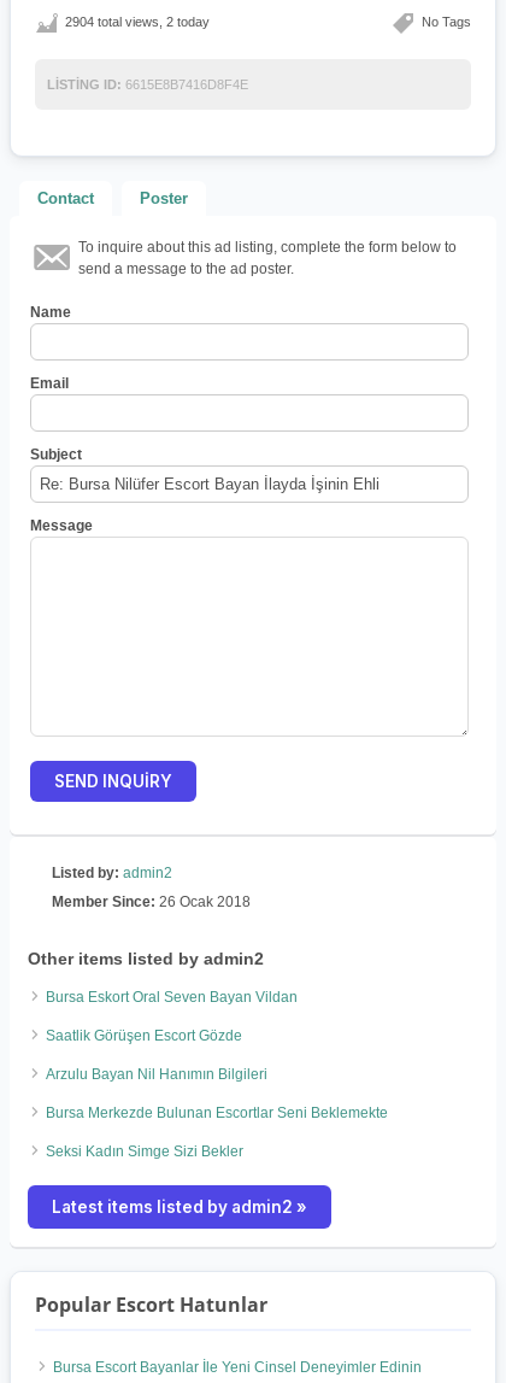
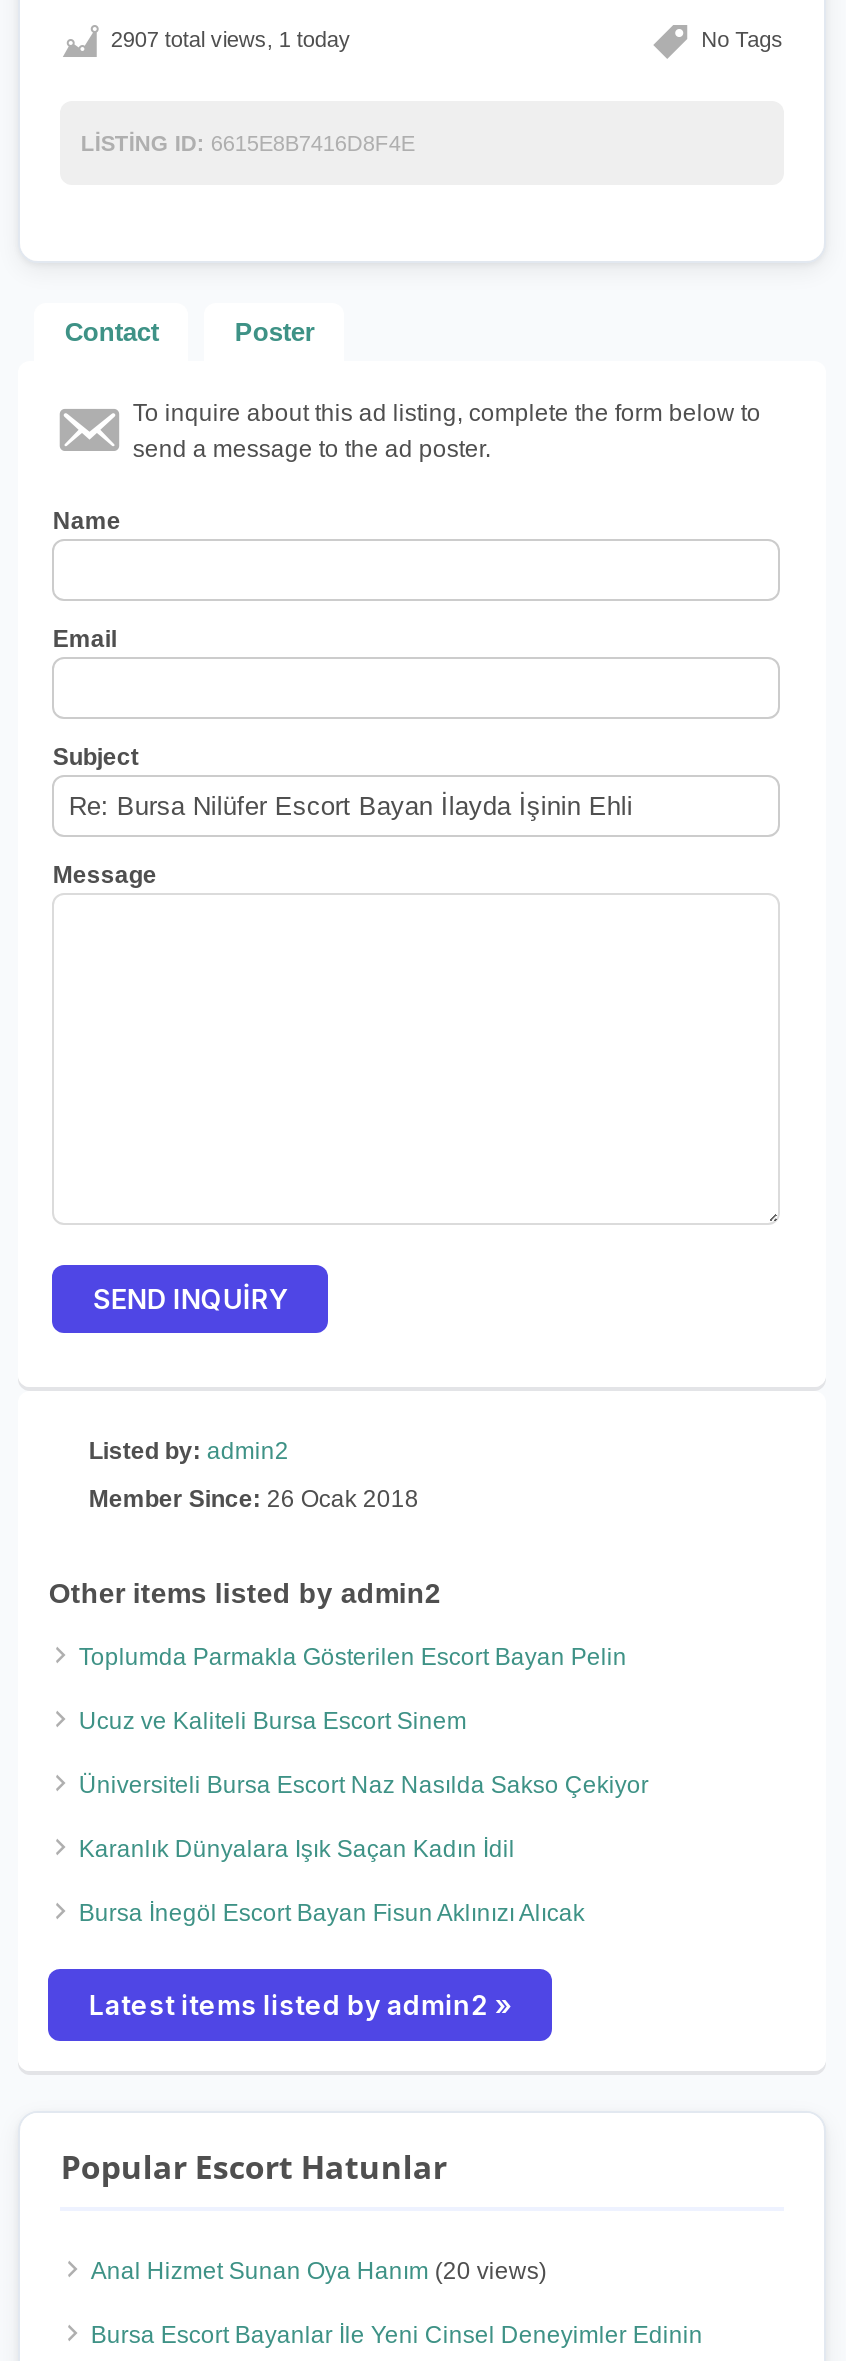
- 2904 total views, 2 today
+ 2907 total views, 1 today

- Bursa Eskort Oral Seven Bayan Vildan
+ Toplumda Parmakla Gösterilen Escort Bayan Pelin

- Saatlik Görüşen Escort Gözde
+ Ucuz ve Kaliteli Bursa Escort Sinem

- Arzulu Bayan Nil Hanımın Bilgileri
+ Üniversiteli Bursa Escort Naz Nasılda Sakso Çekiyor

- Bursa Merkezde Bulunan Escortlar Seni Beklemekte
+ Karanlık Dünyalara Işık Saçan Kadın İdil

- Seksi Kadın Simge Sizi Bekler
+ Bursa İnegöl Escort Bayan Fisun Aklınızı Alıcak

+ Anal Hizmet Sunan Oya Hanım (20 views)
